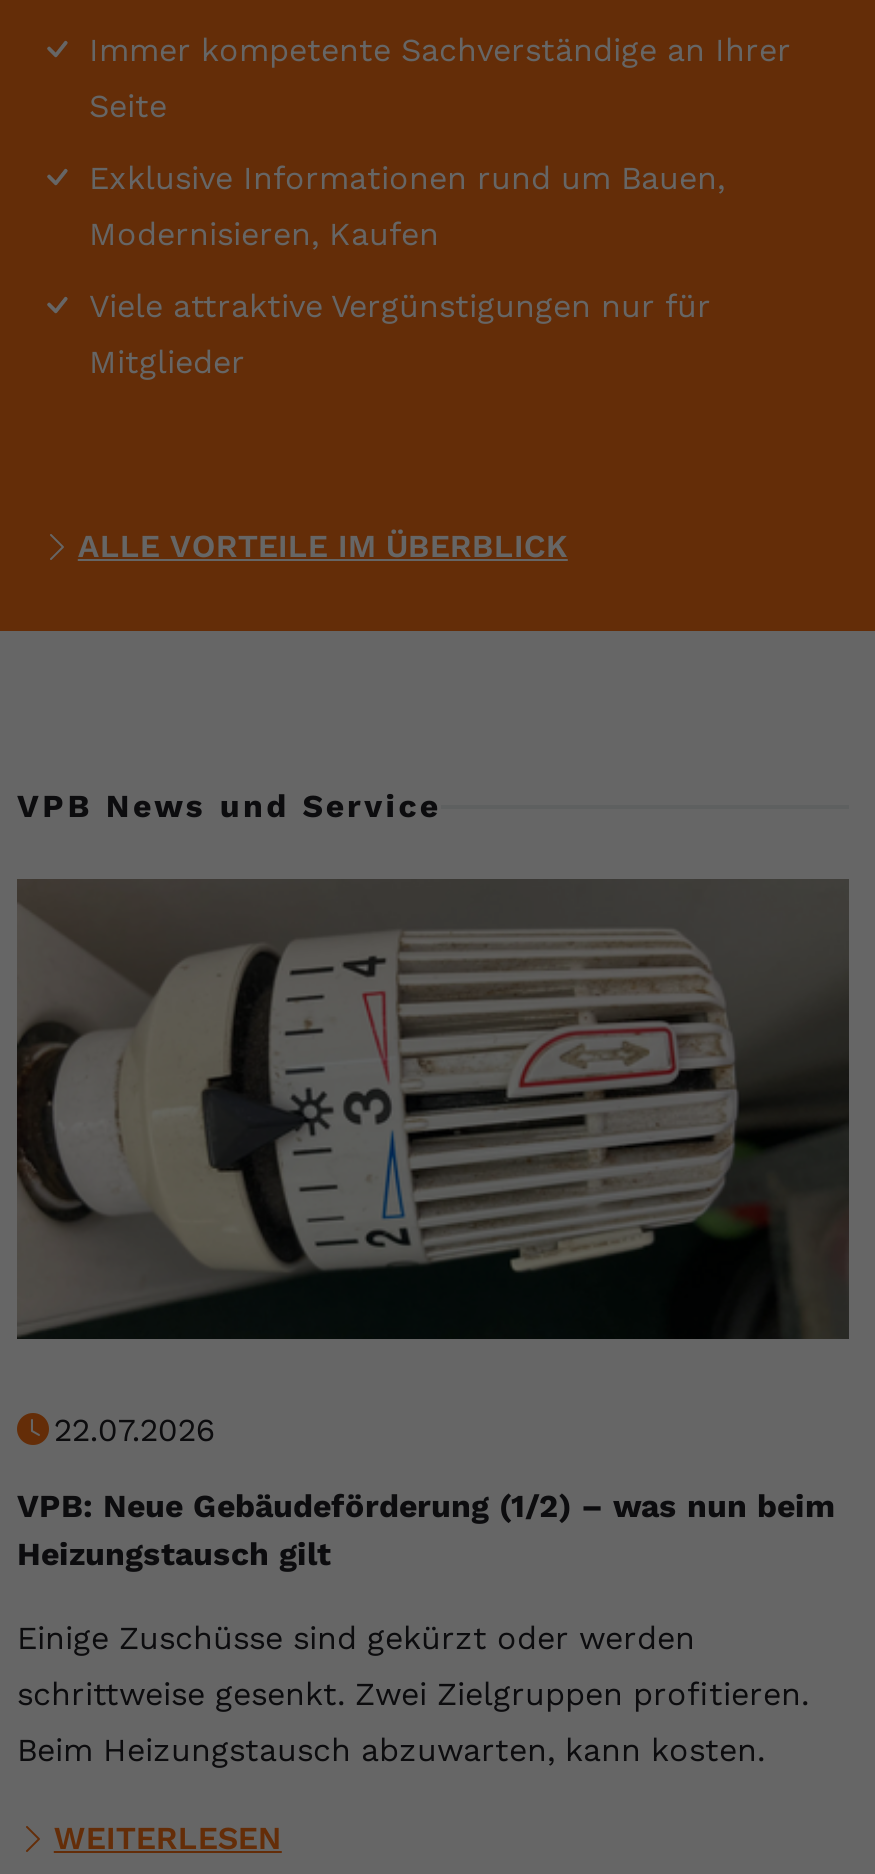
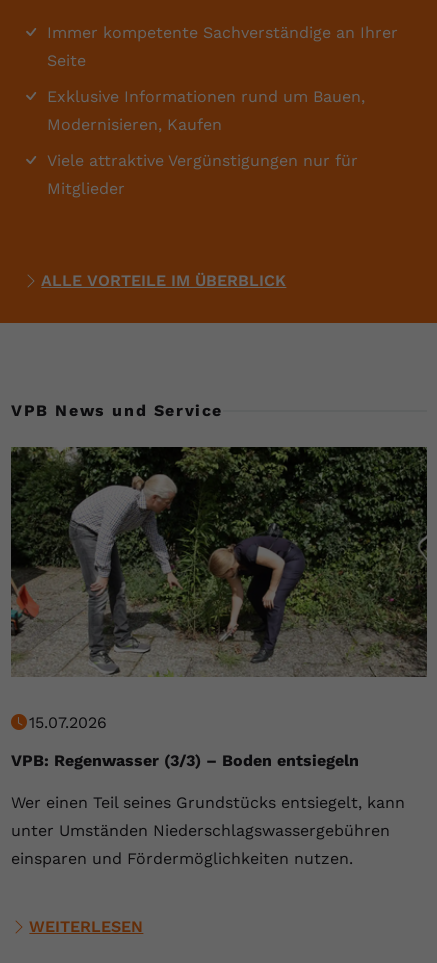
- [image]
- 22.07.2026
+ [image]
+ 15.07.2026

- VPB: Neue Gebäudeförderung (1/2) – was nun beim
- Heizungstausch gilt
+ VPB: Regenwasser (3/3) – Boden entsiegeln

- Einige Zuschüsse sind gekürzt oder werden
+ Wer einen Teil seines Grundstücks entsiegelt, kann

- schrittweise gesenkt. Zwei Zielgruppen profitieren.
+ unter Umständen Niederschlagswassergebühren

- Beim Heizungstausch abzuwarten, kann kosten.
+ einsparen und Fördermöglichkeiten nutzen.
